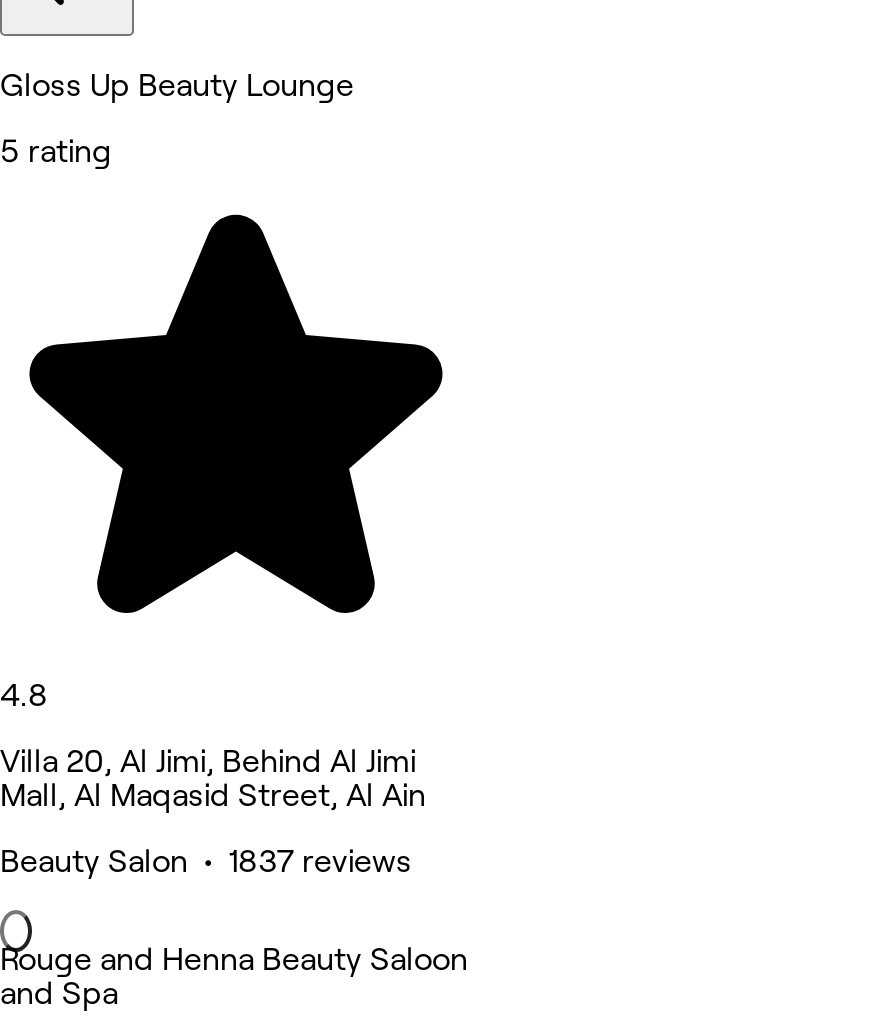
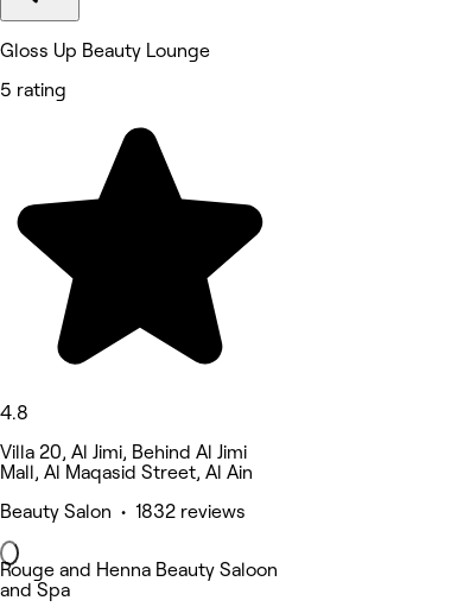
- Beauty Salon • 1837 reviews
+ Beauty Salon • 1832 reviews
